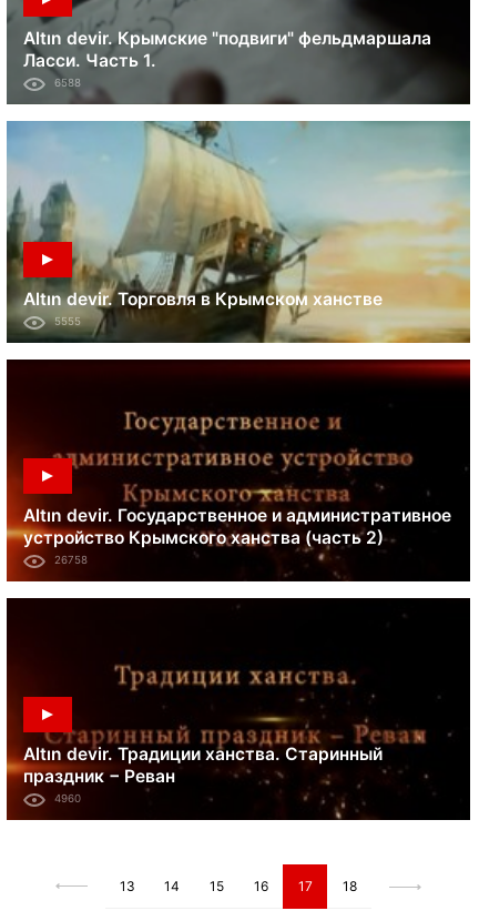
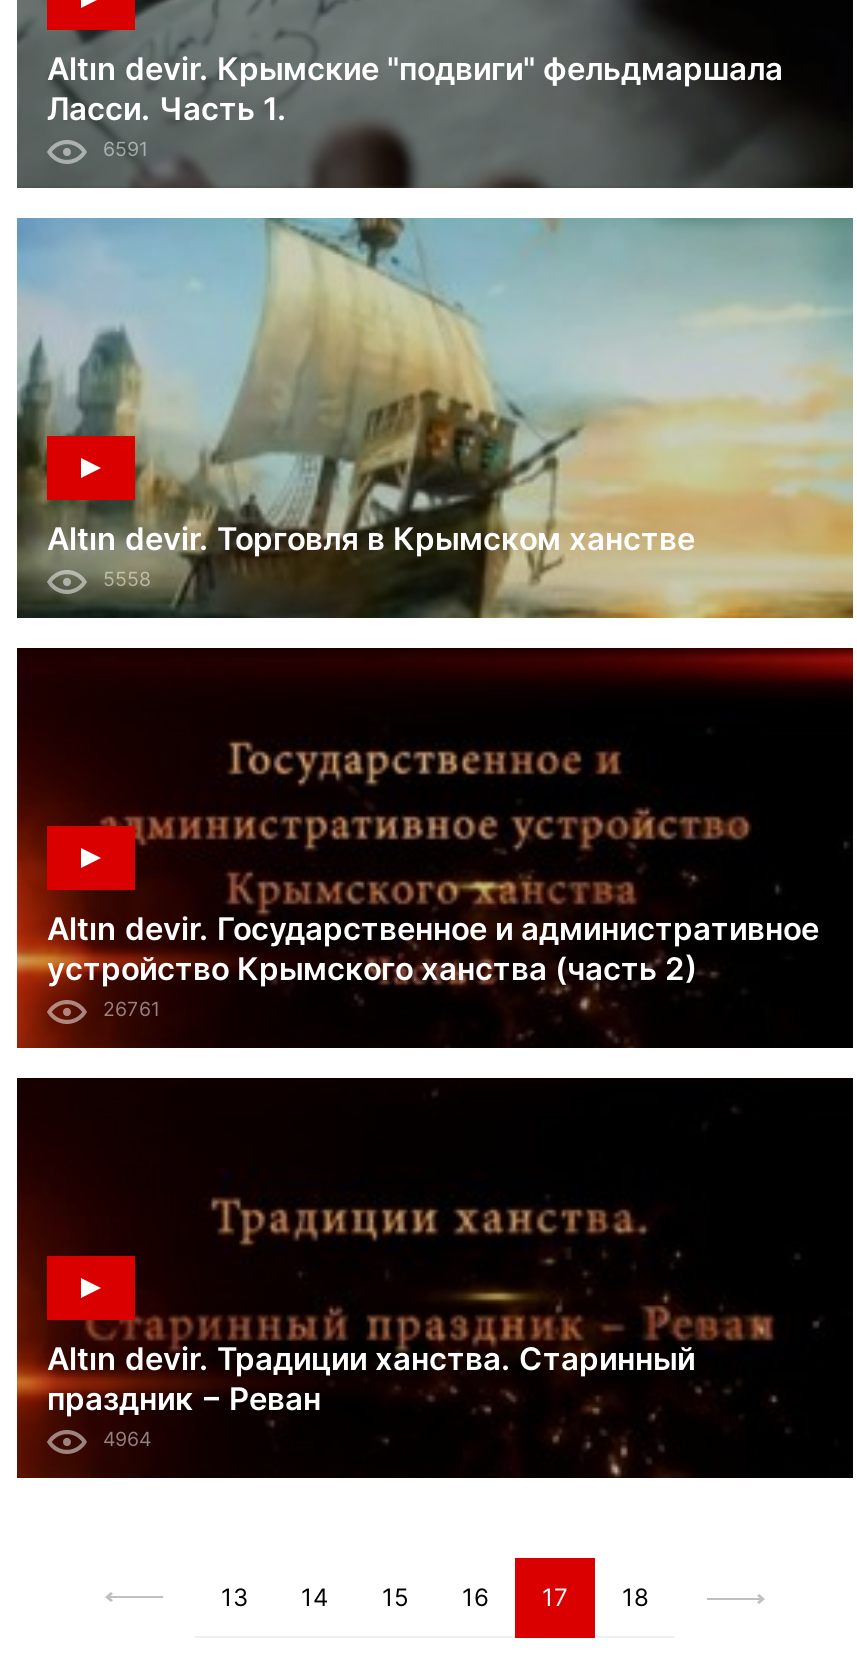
- 6588
+ 6591

- 5555
+ 5558

- 26758
+ 26761

- 4960
+ 4964
